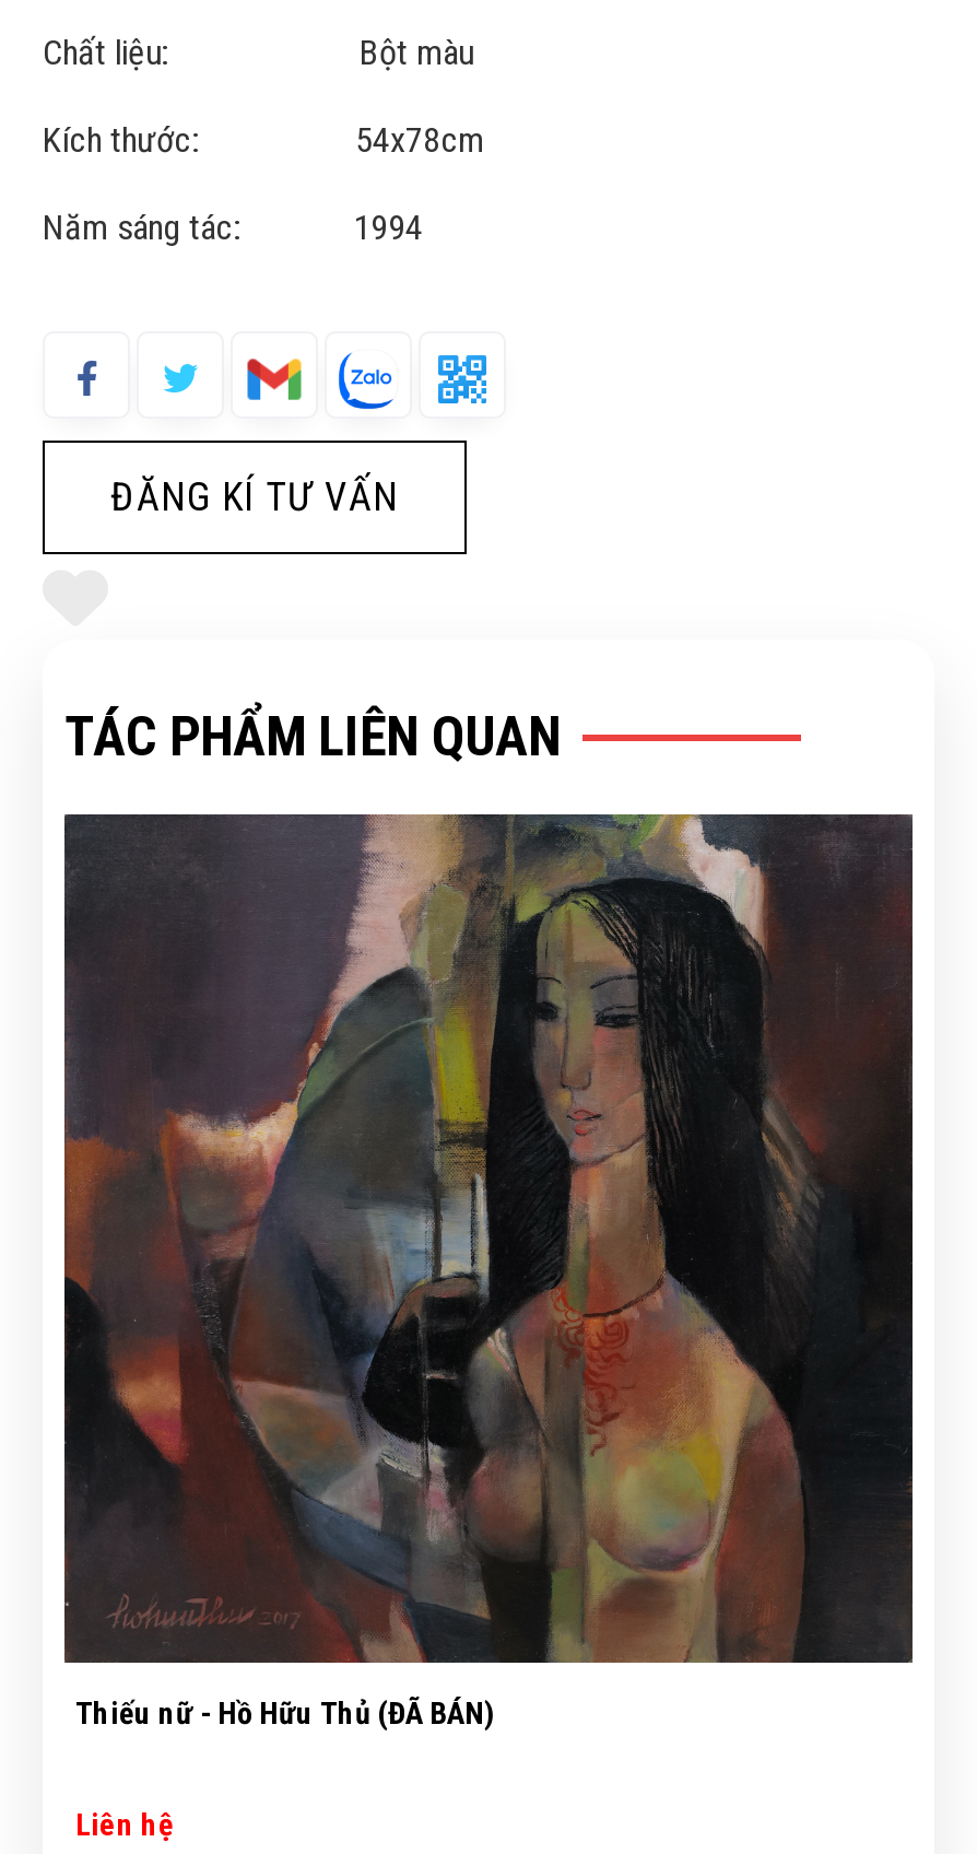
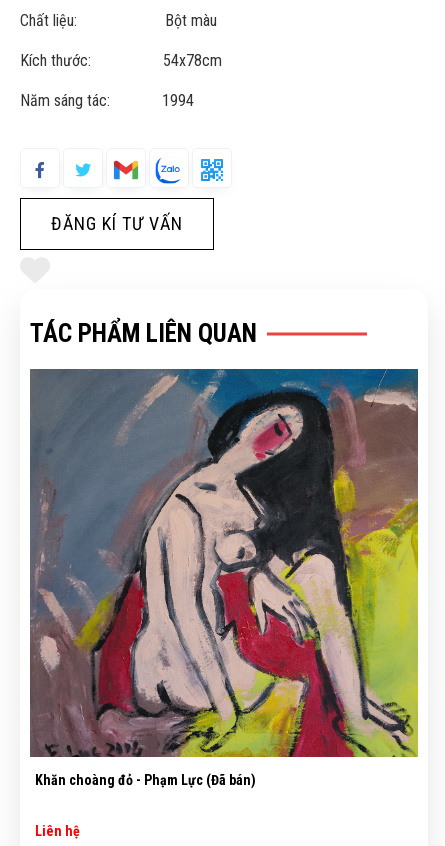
- [image]
- Thiếu nữ - Hồ Hữu Thủ (ĐÃ BÁN)
+ [image]
+ Khăn choàng đỏ - Phạm Lực (Đã bán)
